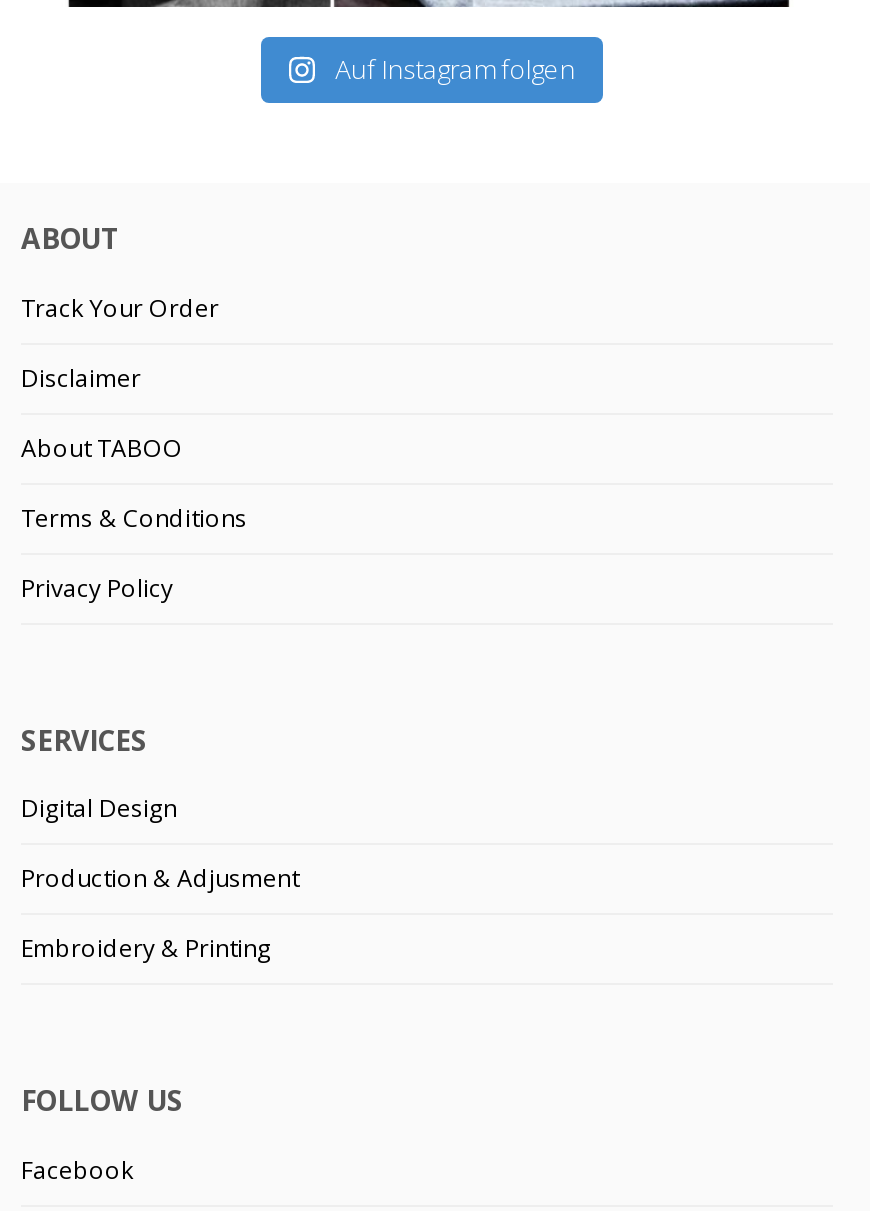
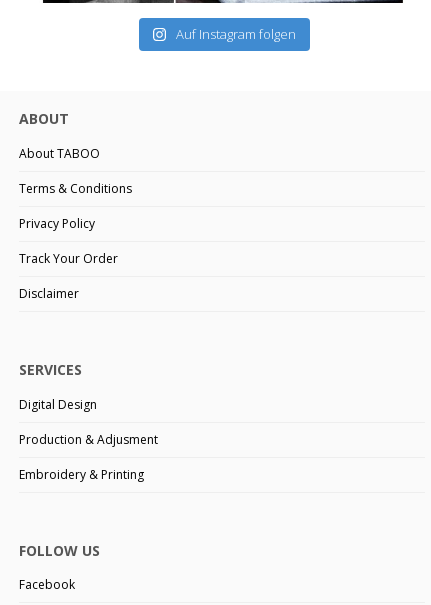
moved down: Track Your Order | Disclaimer

moved up: About TABOO | Terms & Conditions | Privacy Policy
